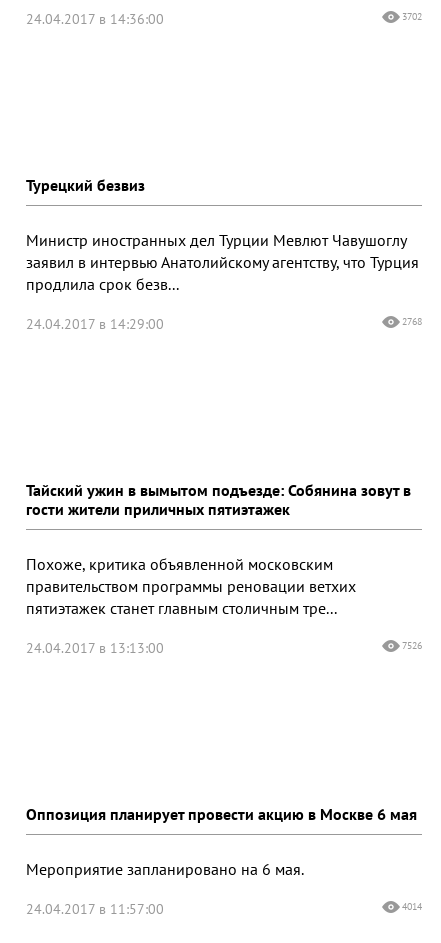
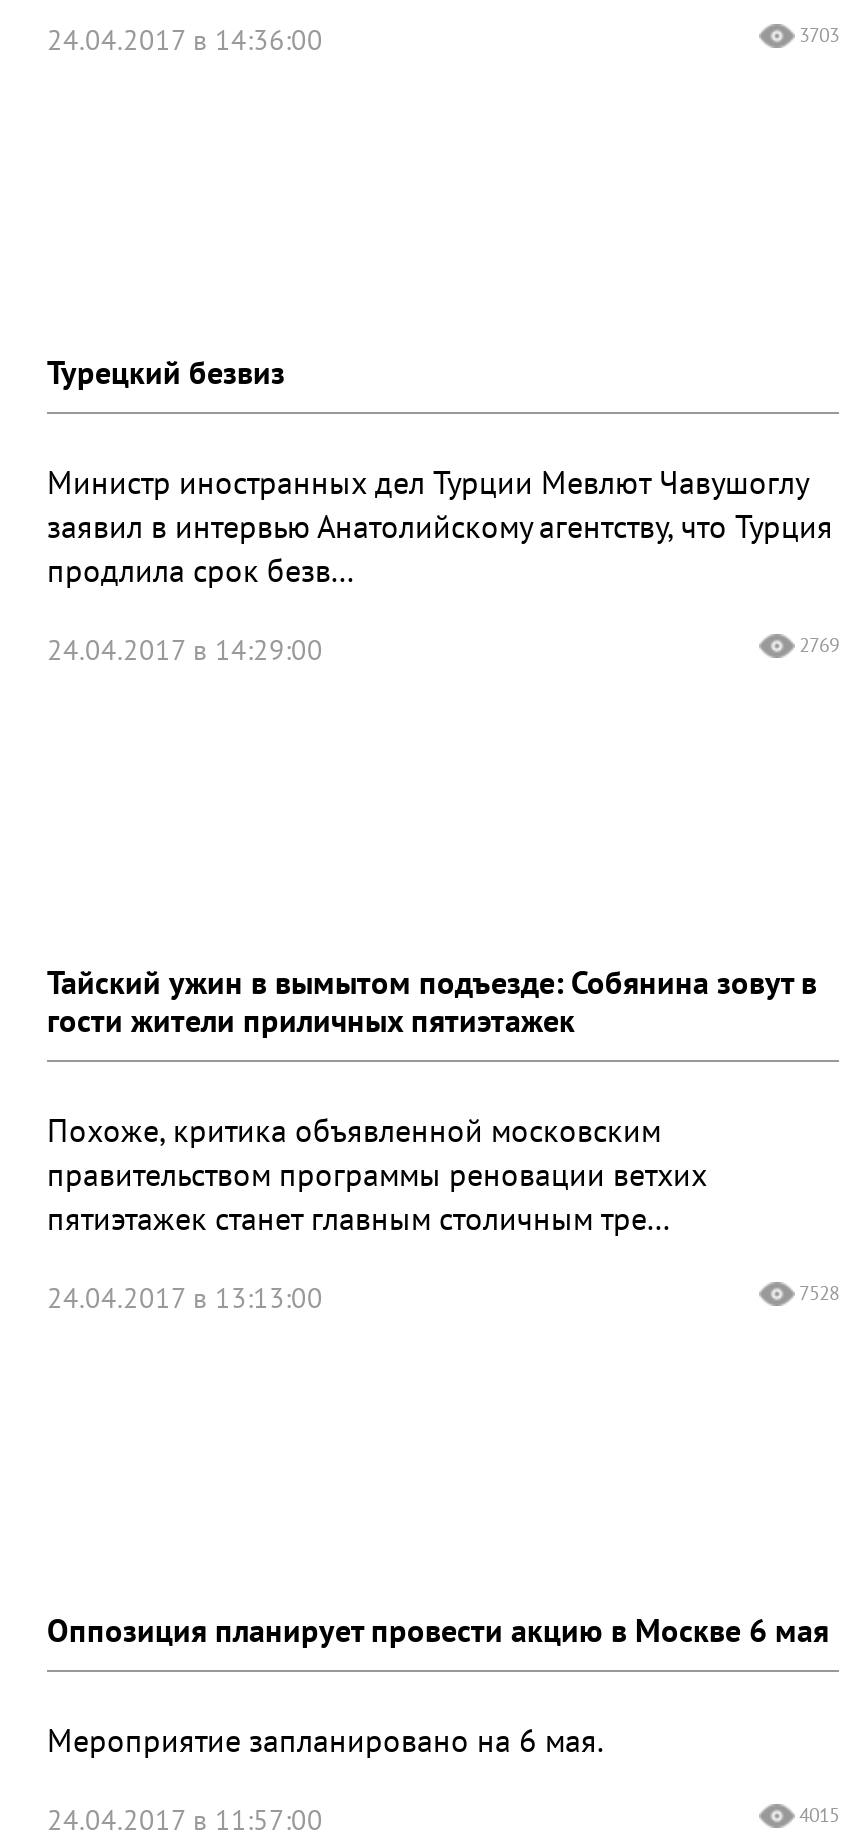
- 3702
+ 3703

- 2768
+ 2769

- 7526
+ 7528

- 4014
+ 4015
